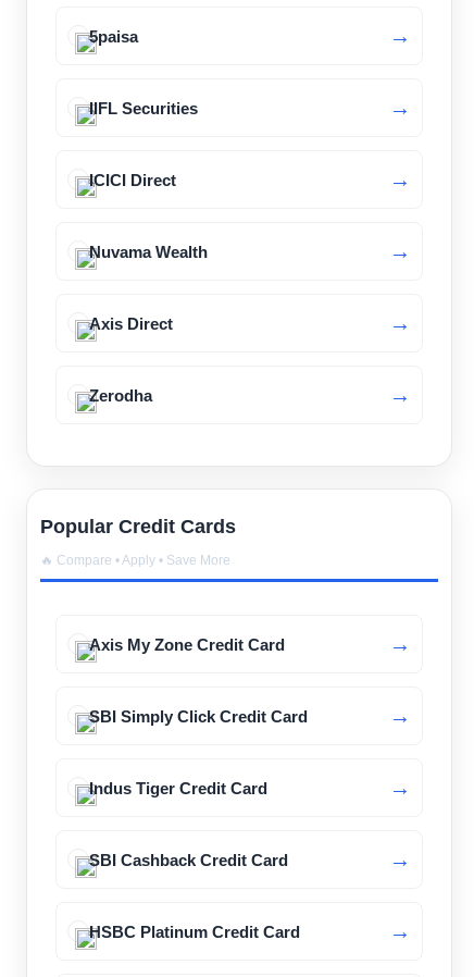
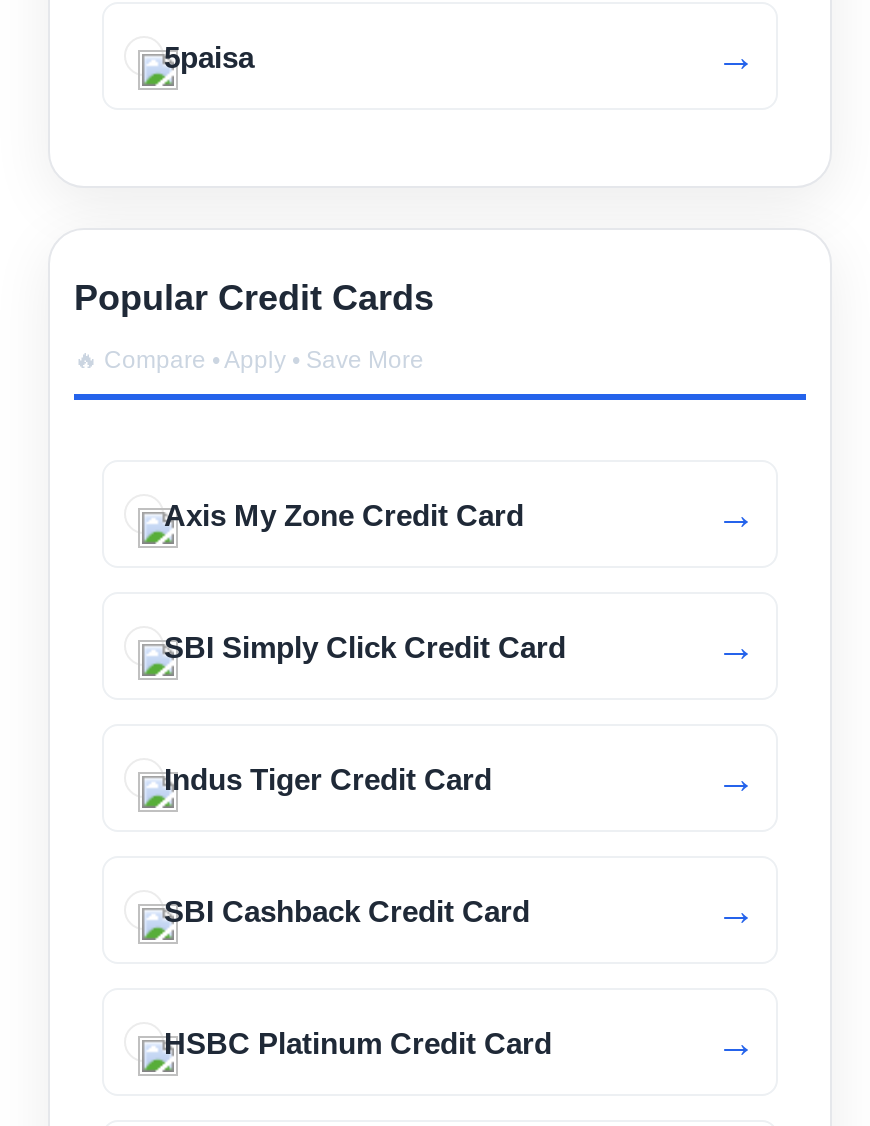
- IIFL Securities

- ICICI Direct

- Nuvama Wealth

- Axis Direct

- Zerodha
